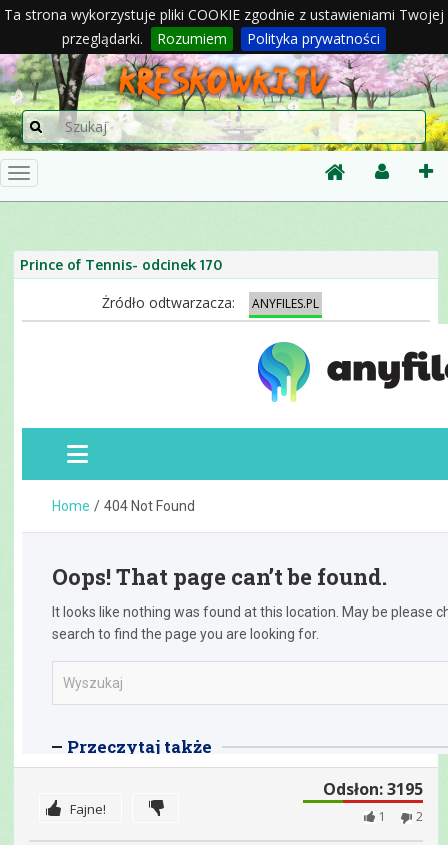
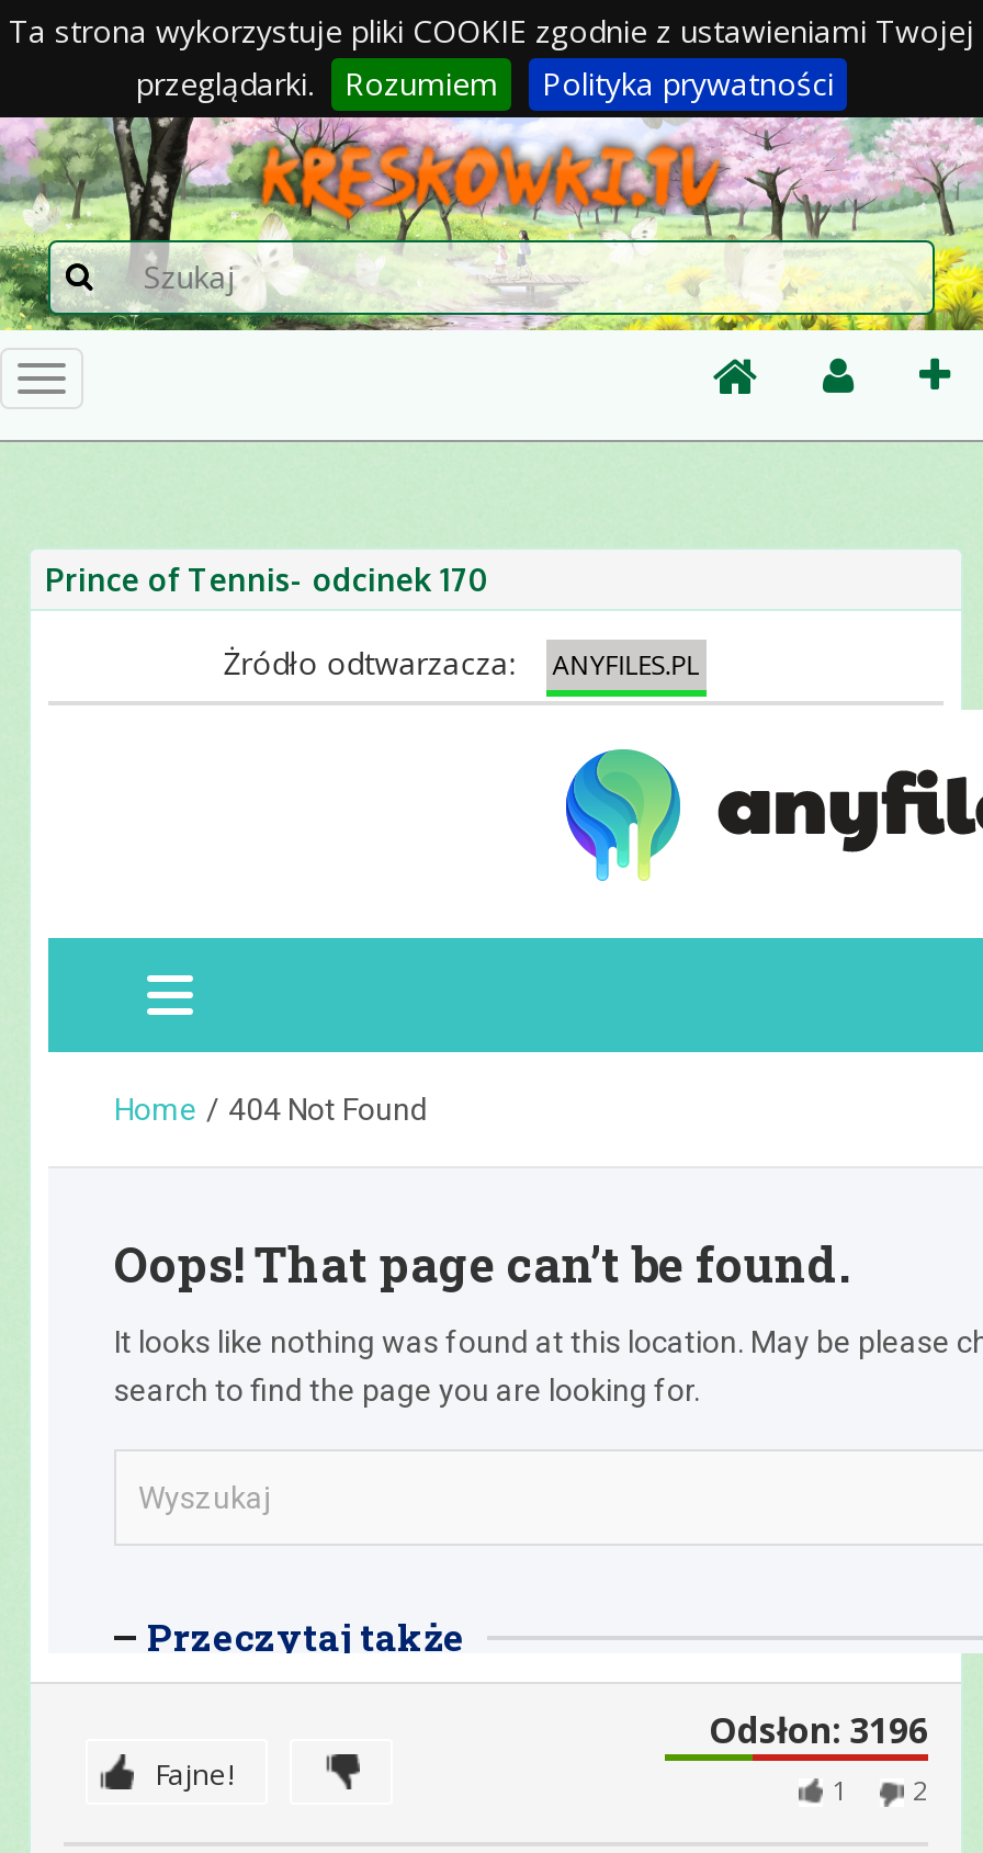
- Odsłon: 3195
+ Odsłon: 3196
